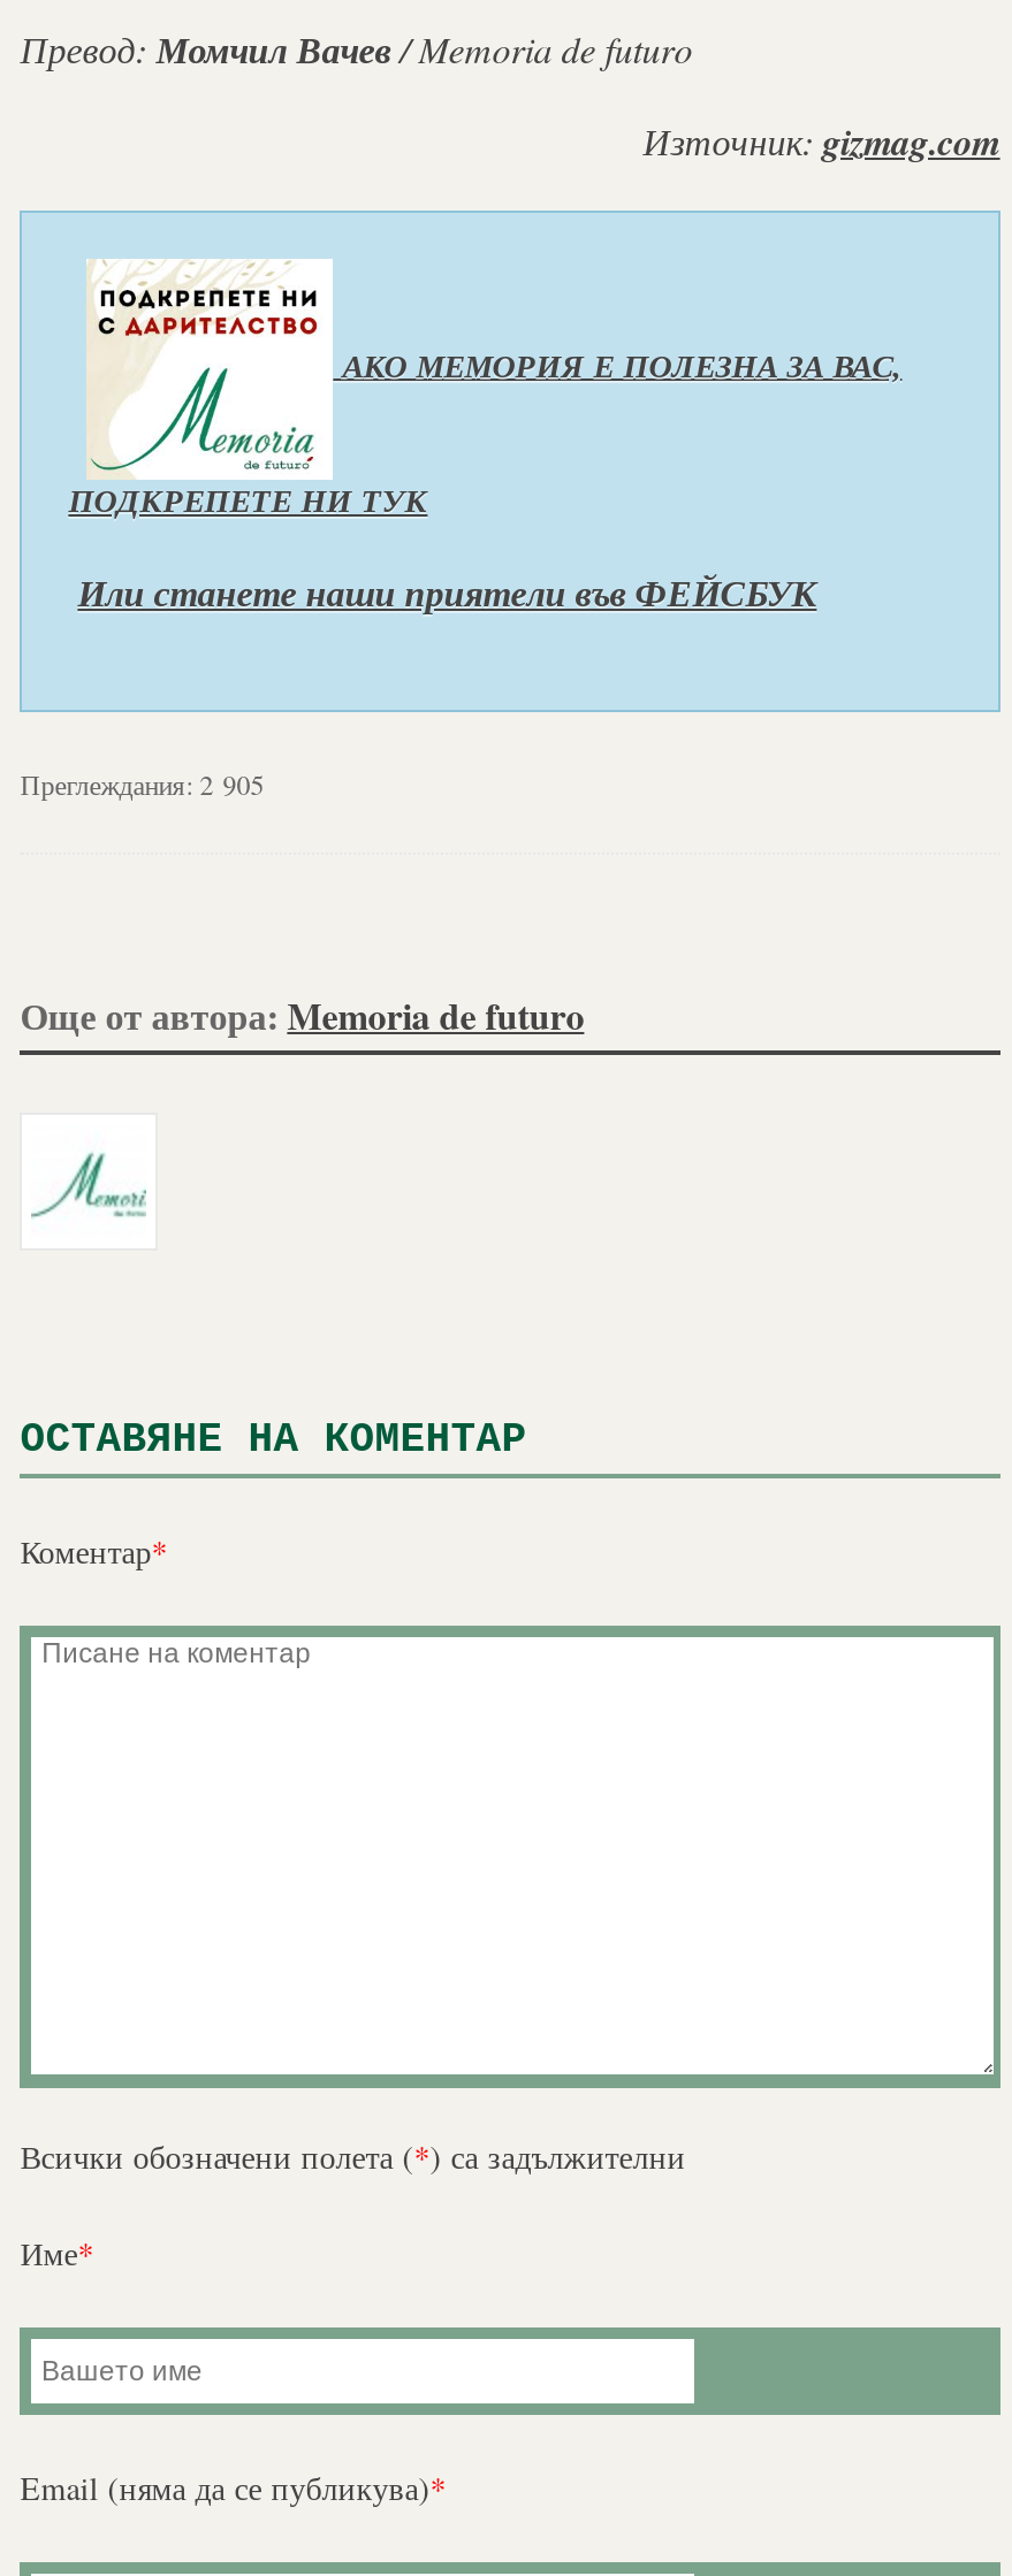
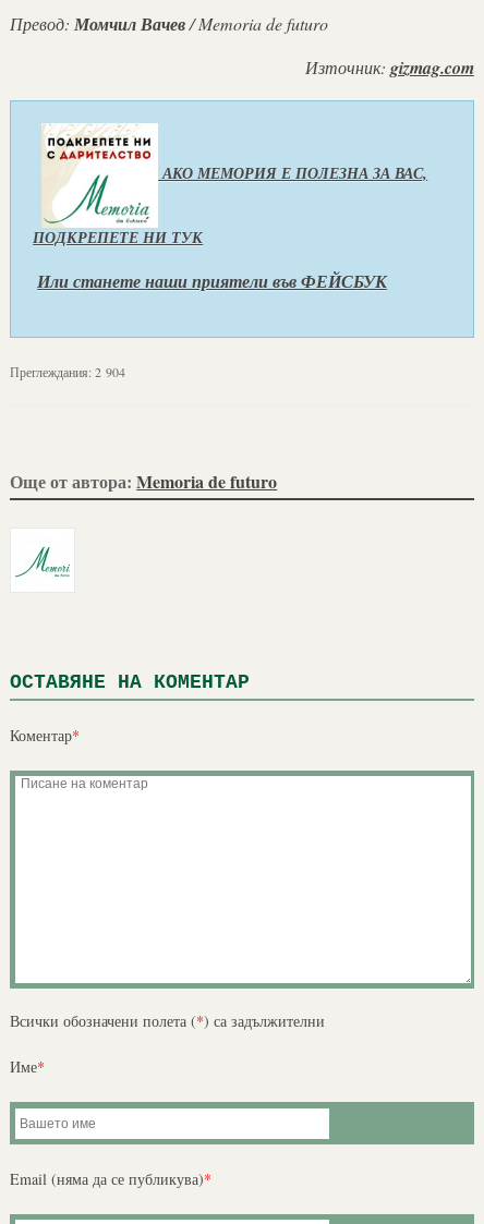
- Преглеждания: 2 905
+ Преглеждания: 2 904
